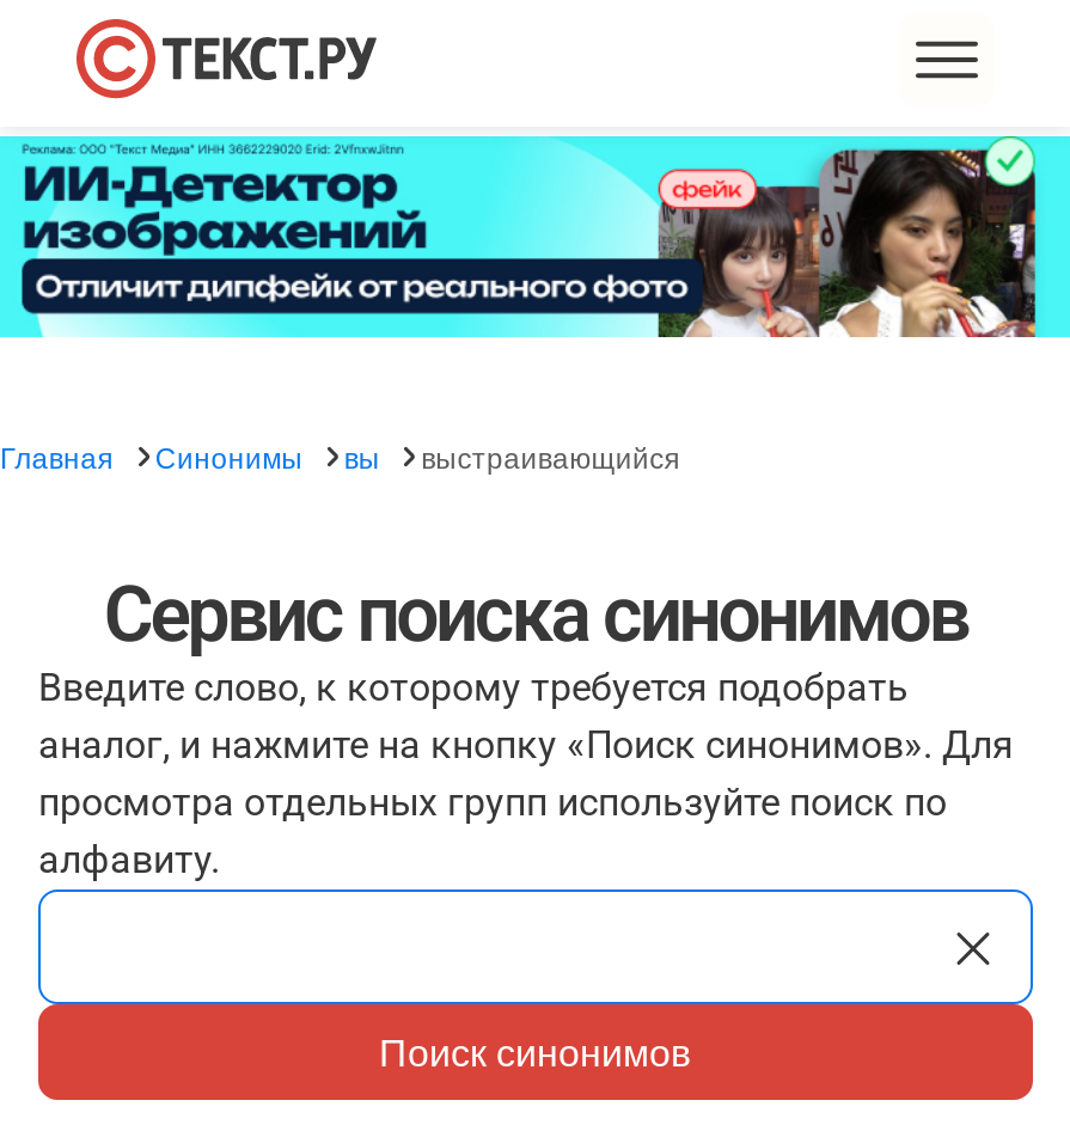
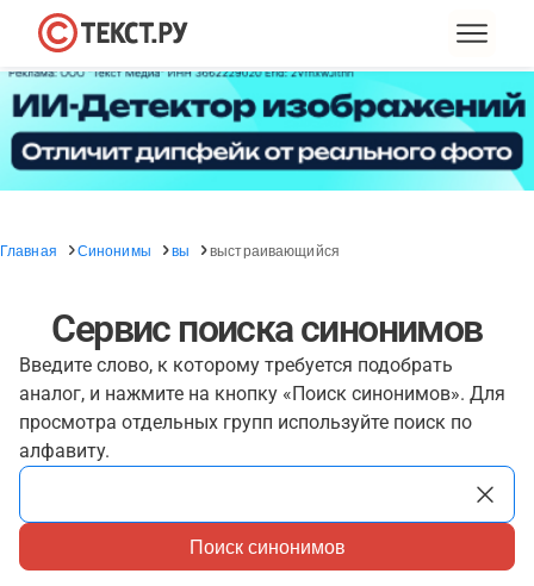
- [image]
+ [image]
